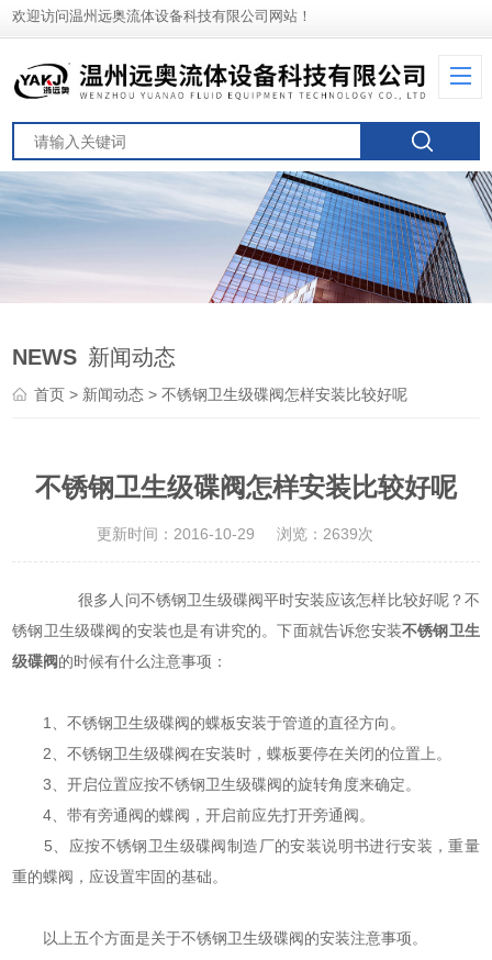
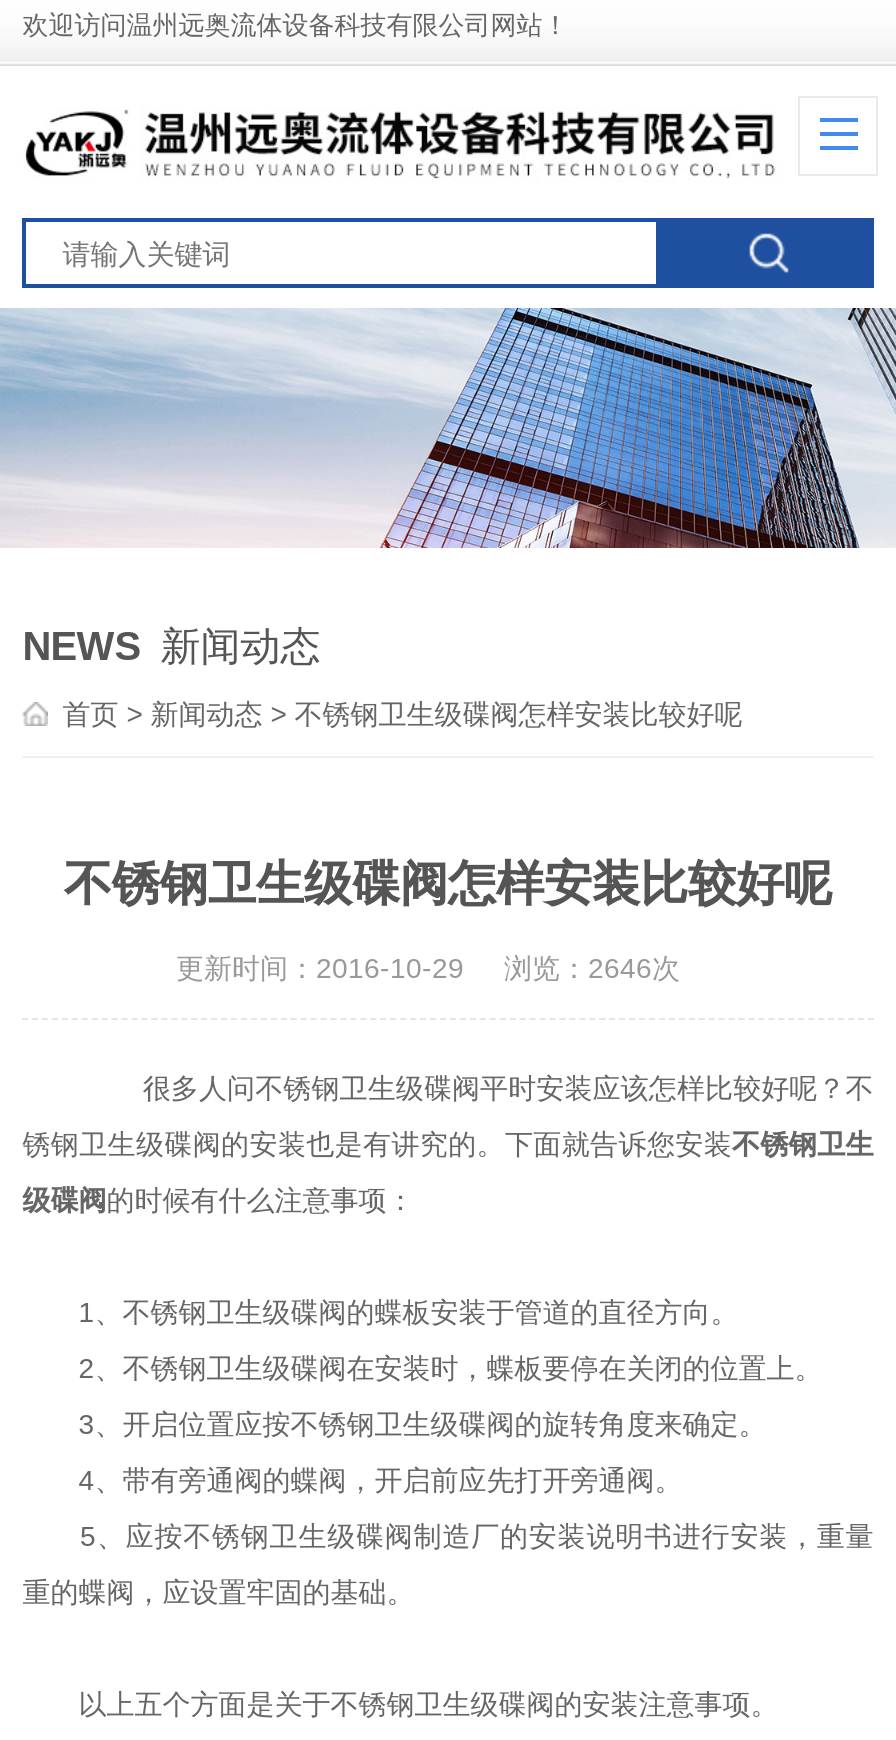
- 更新时间：2016-10-29 浏览：2639次
+ 更新时间：2016-10-29 浏览：2646次
